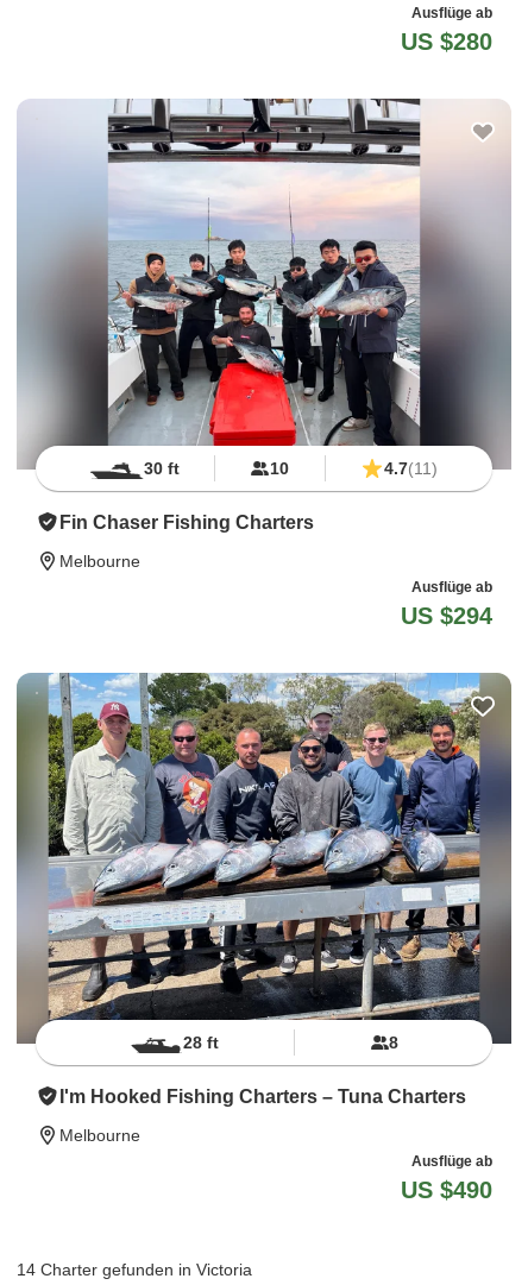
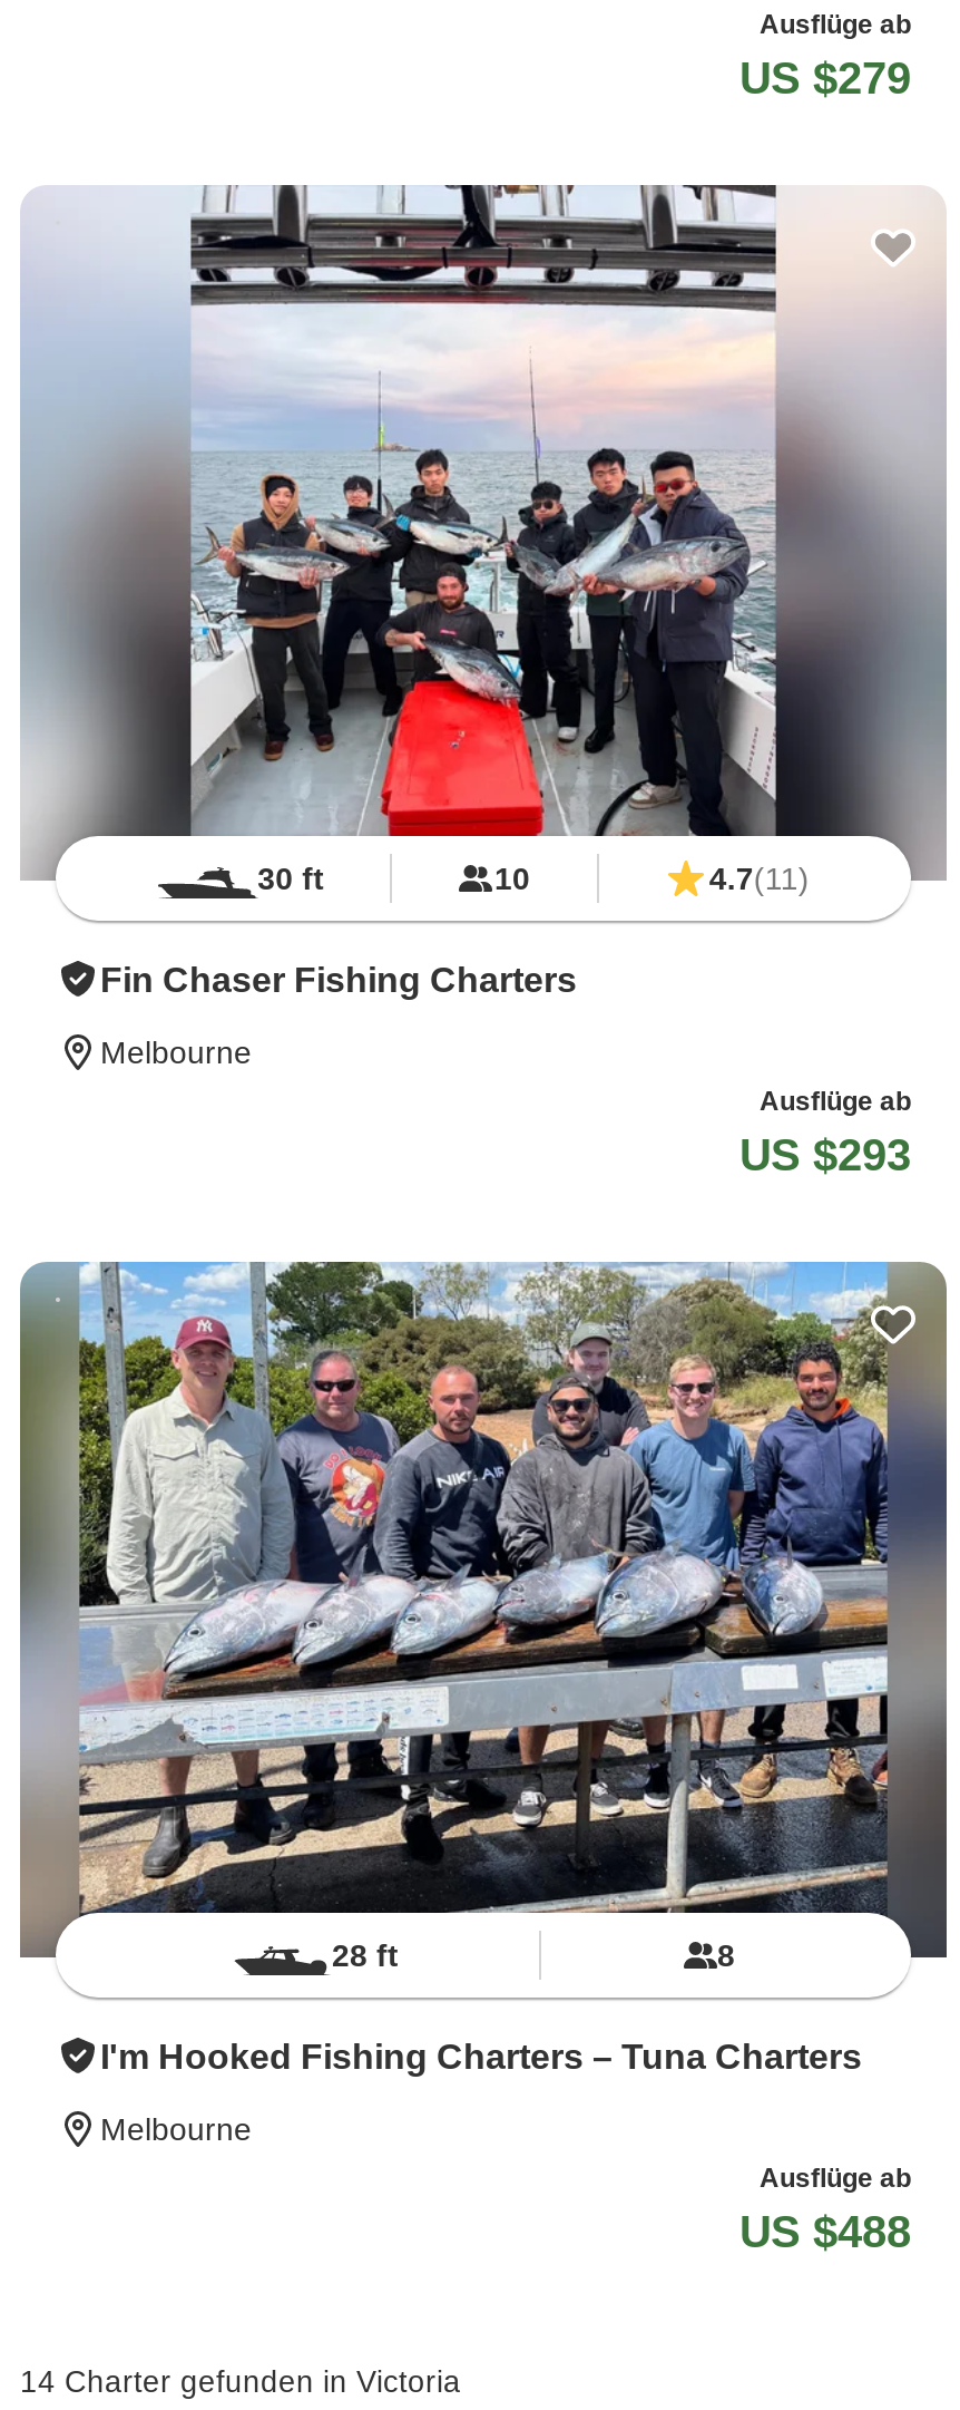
- US $280
+ US $279

- US $294
+ US $293

- US $490
+ US $488
